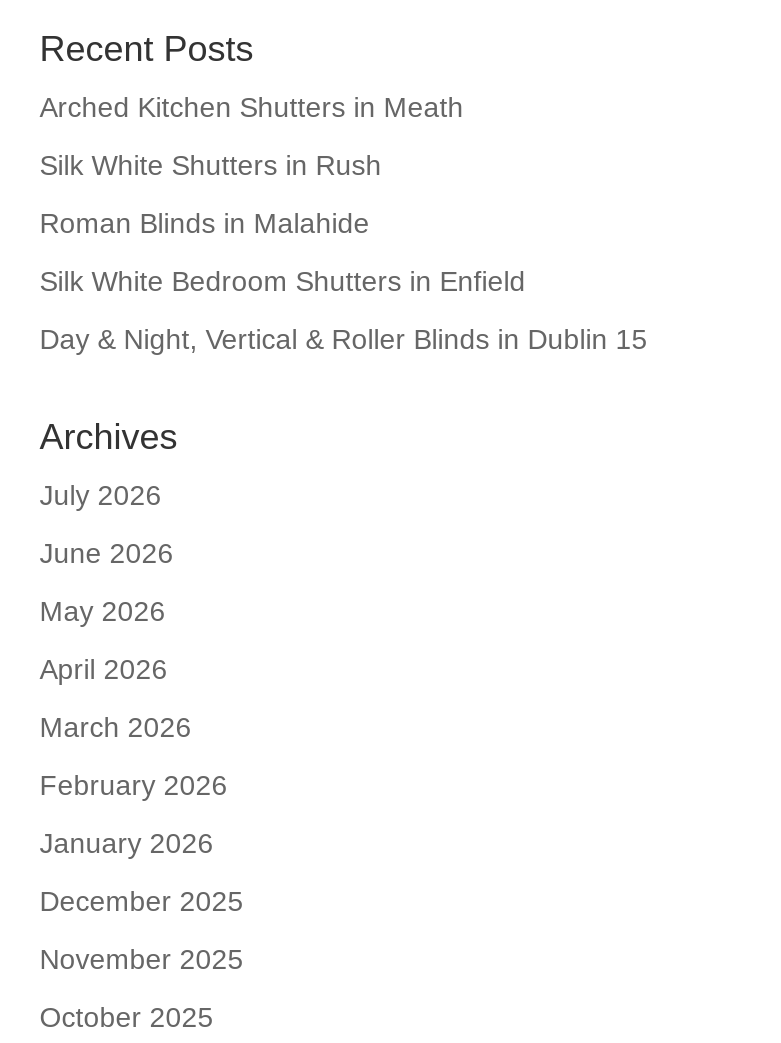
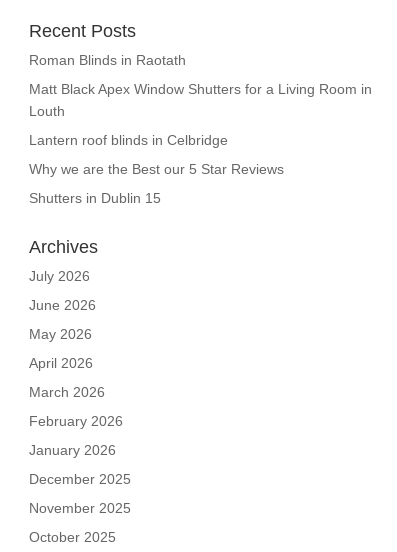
- Arched Kitchen Shutters in Meath
+ Roman Blinds in Raotath

- Silk White Shutters in Rush
+ Matt Black Apex Window Shutters for a Living Room in
+ Louth

- Roman Blinds in Malahide
+ Lantern roof blinds in Celbridge

- Silk White Bedroom Shutters in Enfield
+ Why we are the Best our 5 Star Reviews

- Day & Night, Vertical & Roller Blinds in Dublin 15
+ Shutters in Dublin 15
